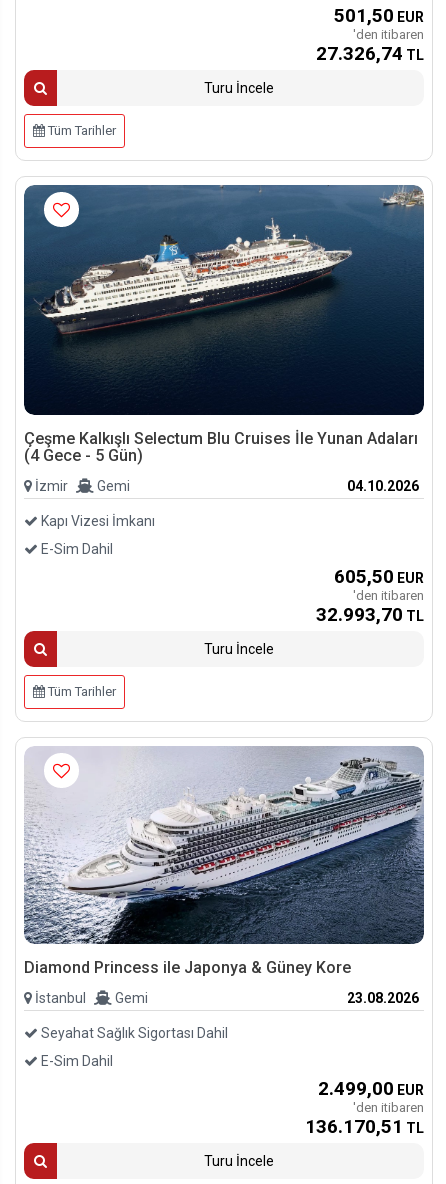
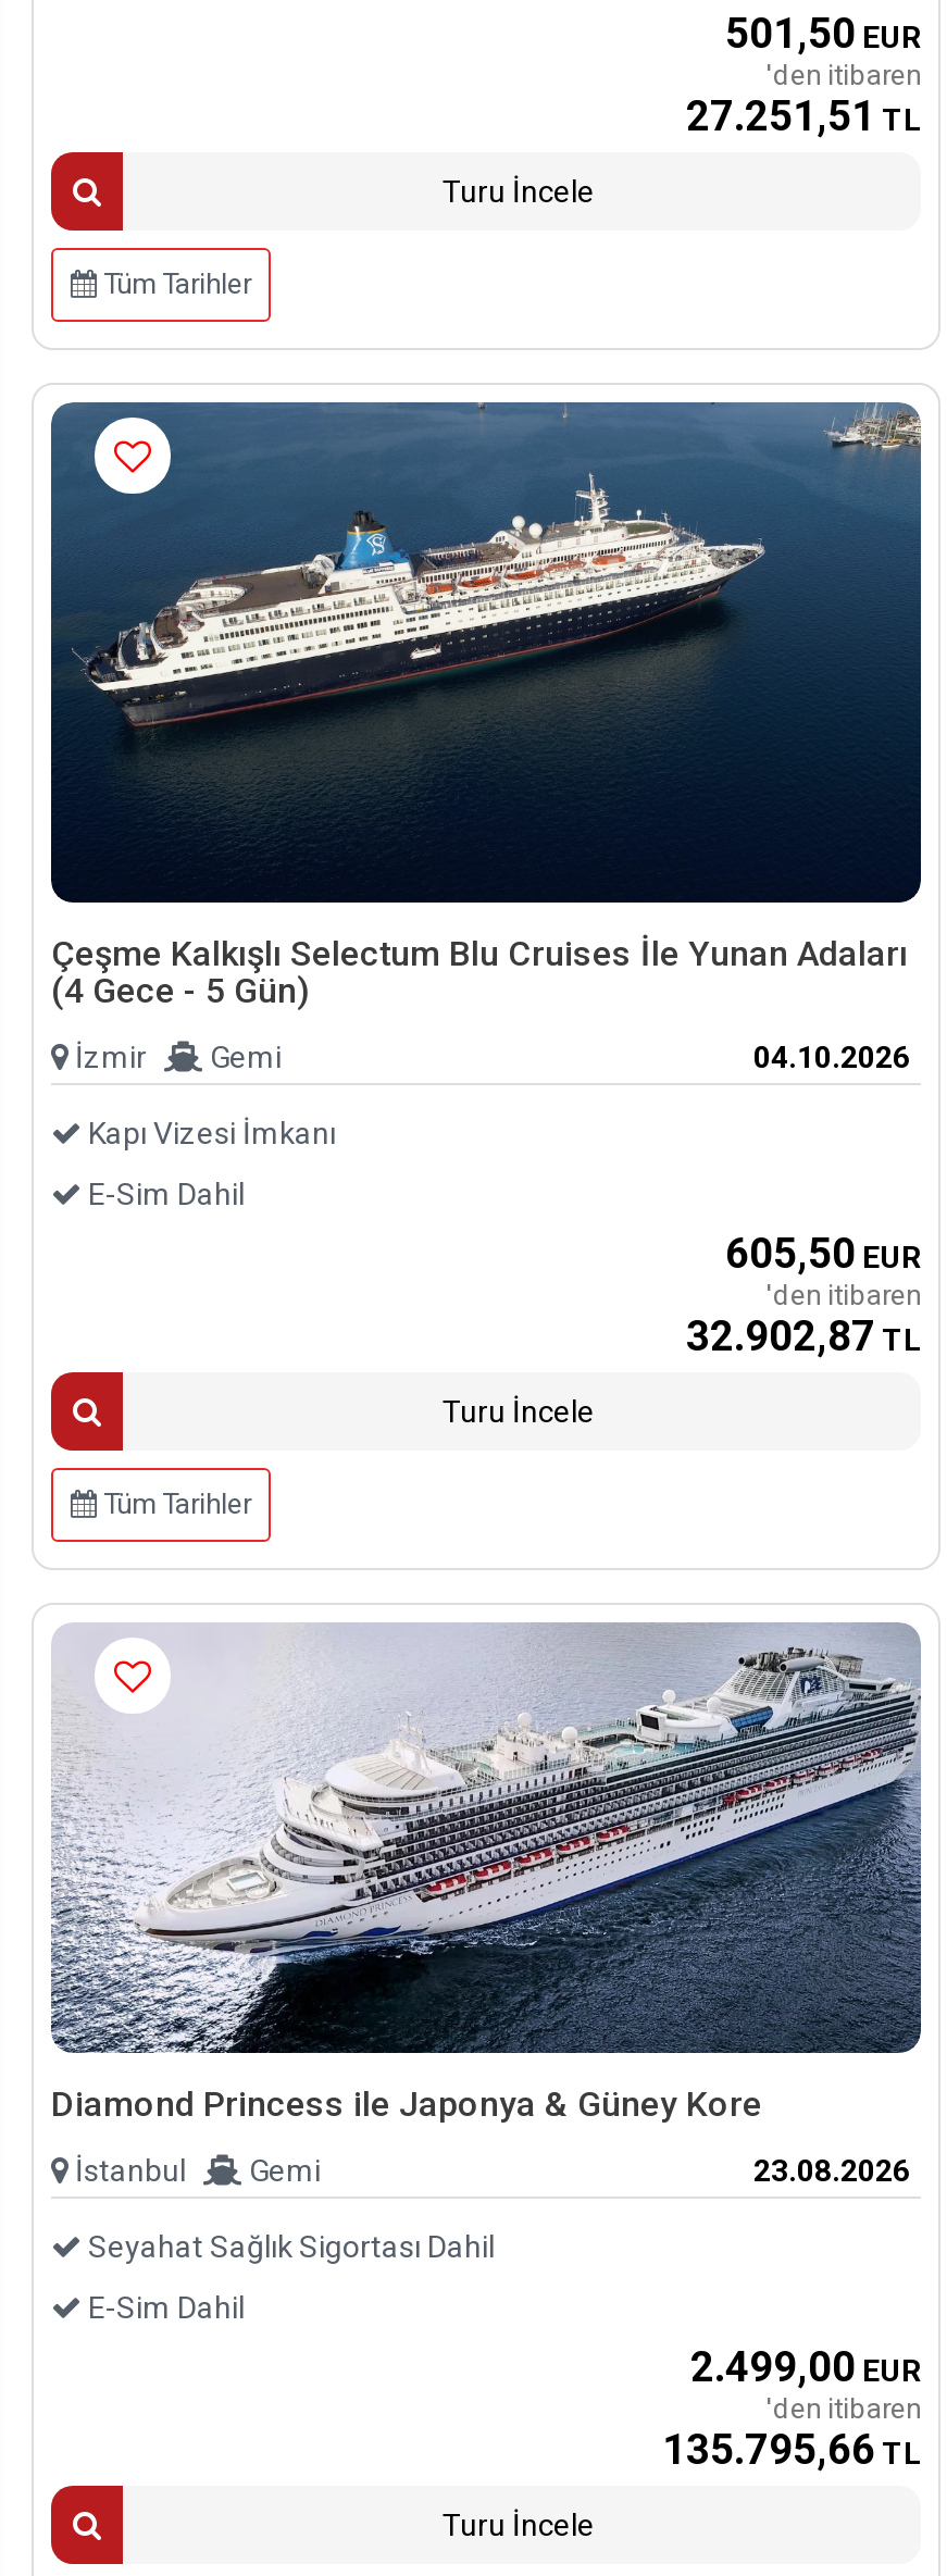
- 27.326,74 TL
+ 27.251,51 TL

- 32.993,70 TL
+ 32.902,87 TL

- 136.170,51 TL
+ 135.795,66 TL
